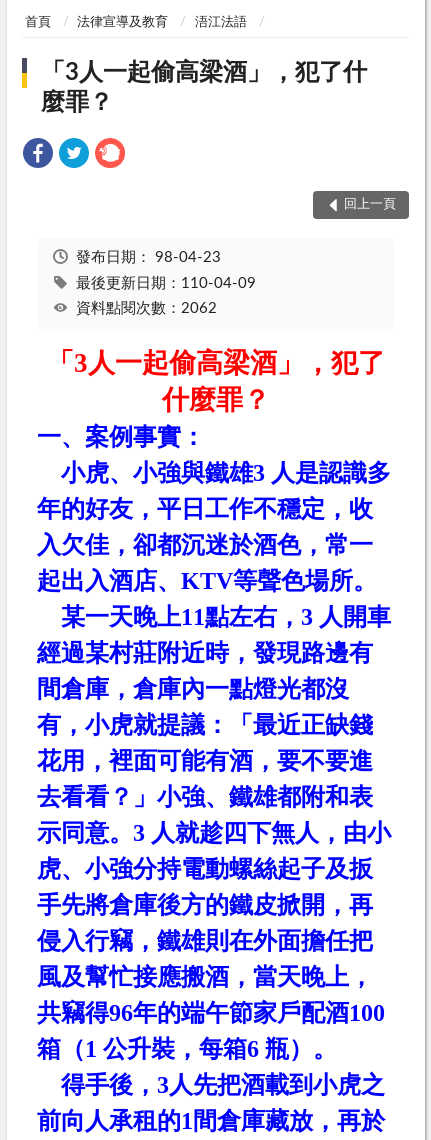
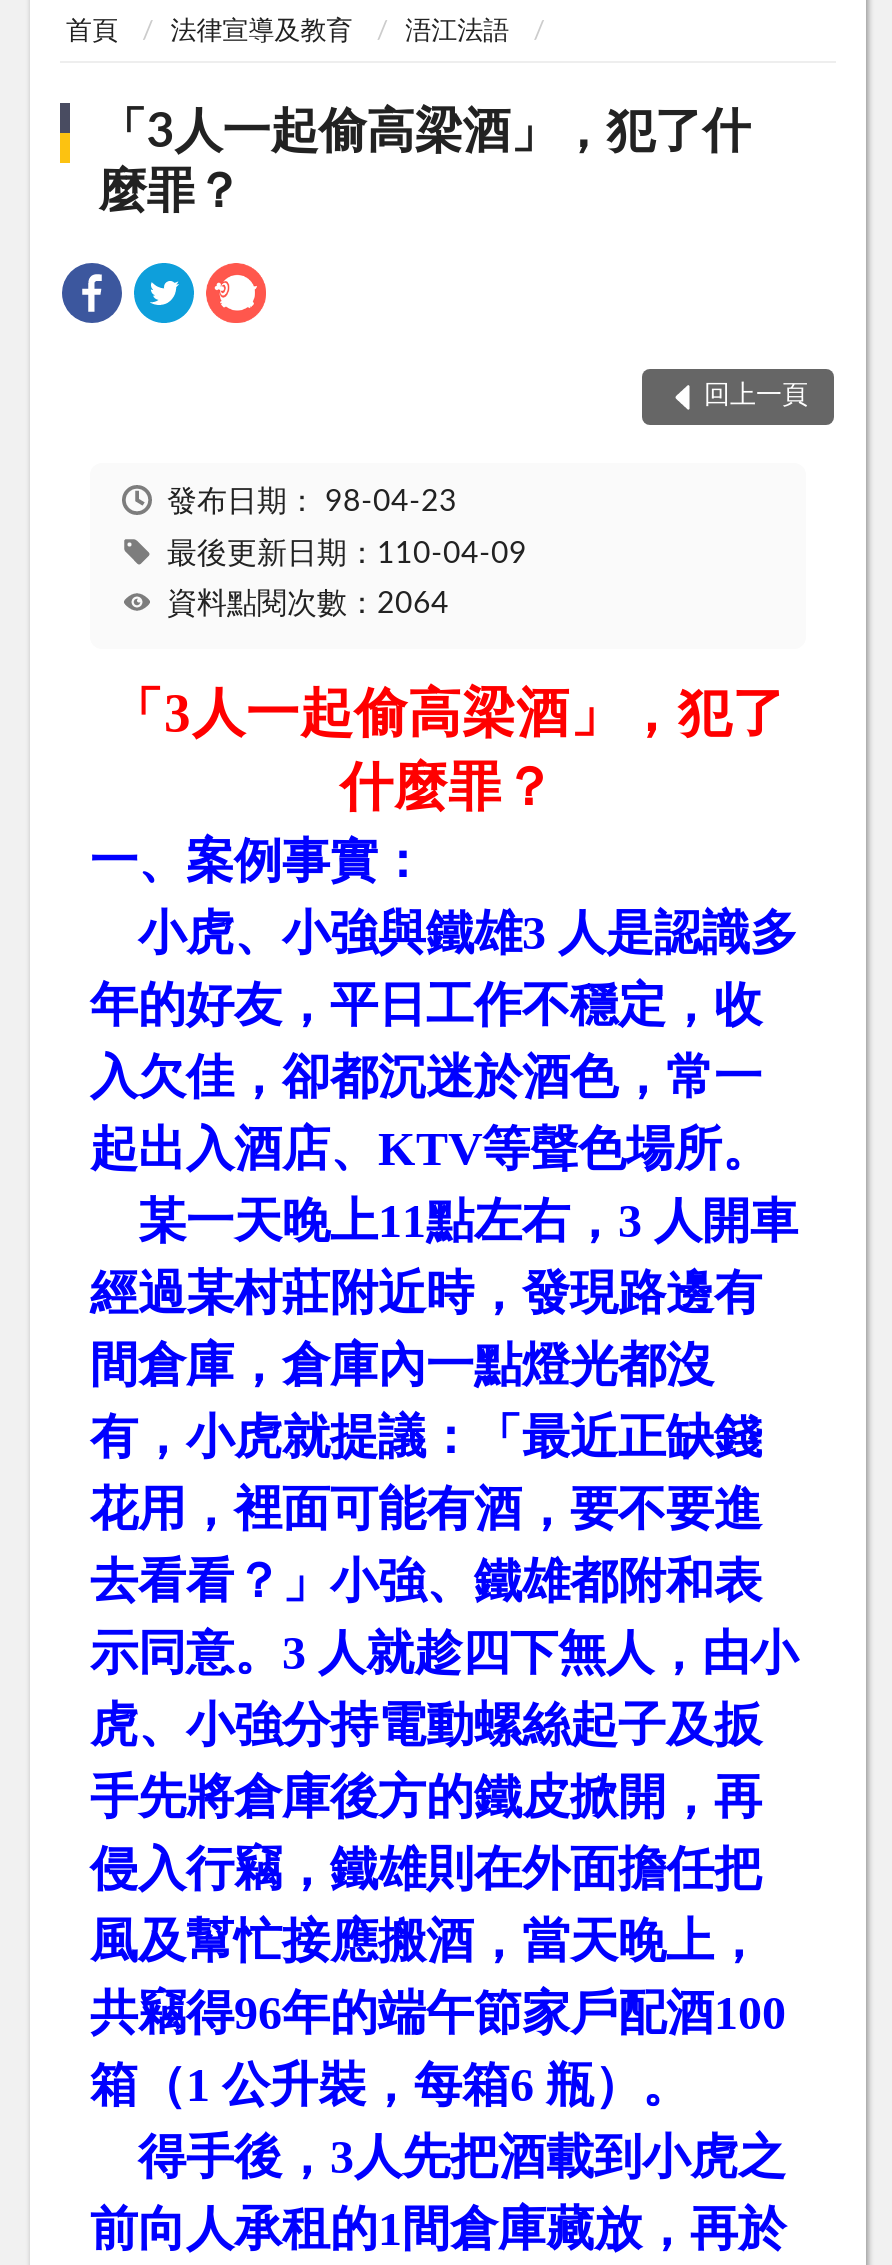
- 資料點閱次數：2062
+ 資料點閱次數：2064
